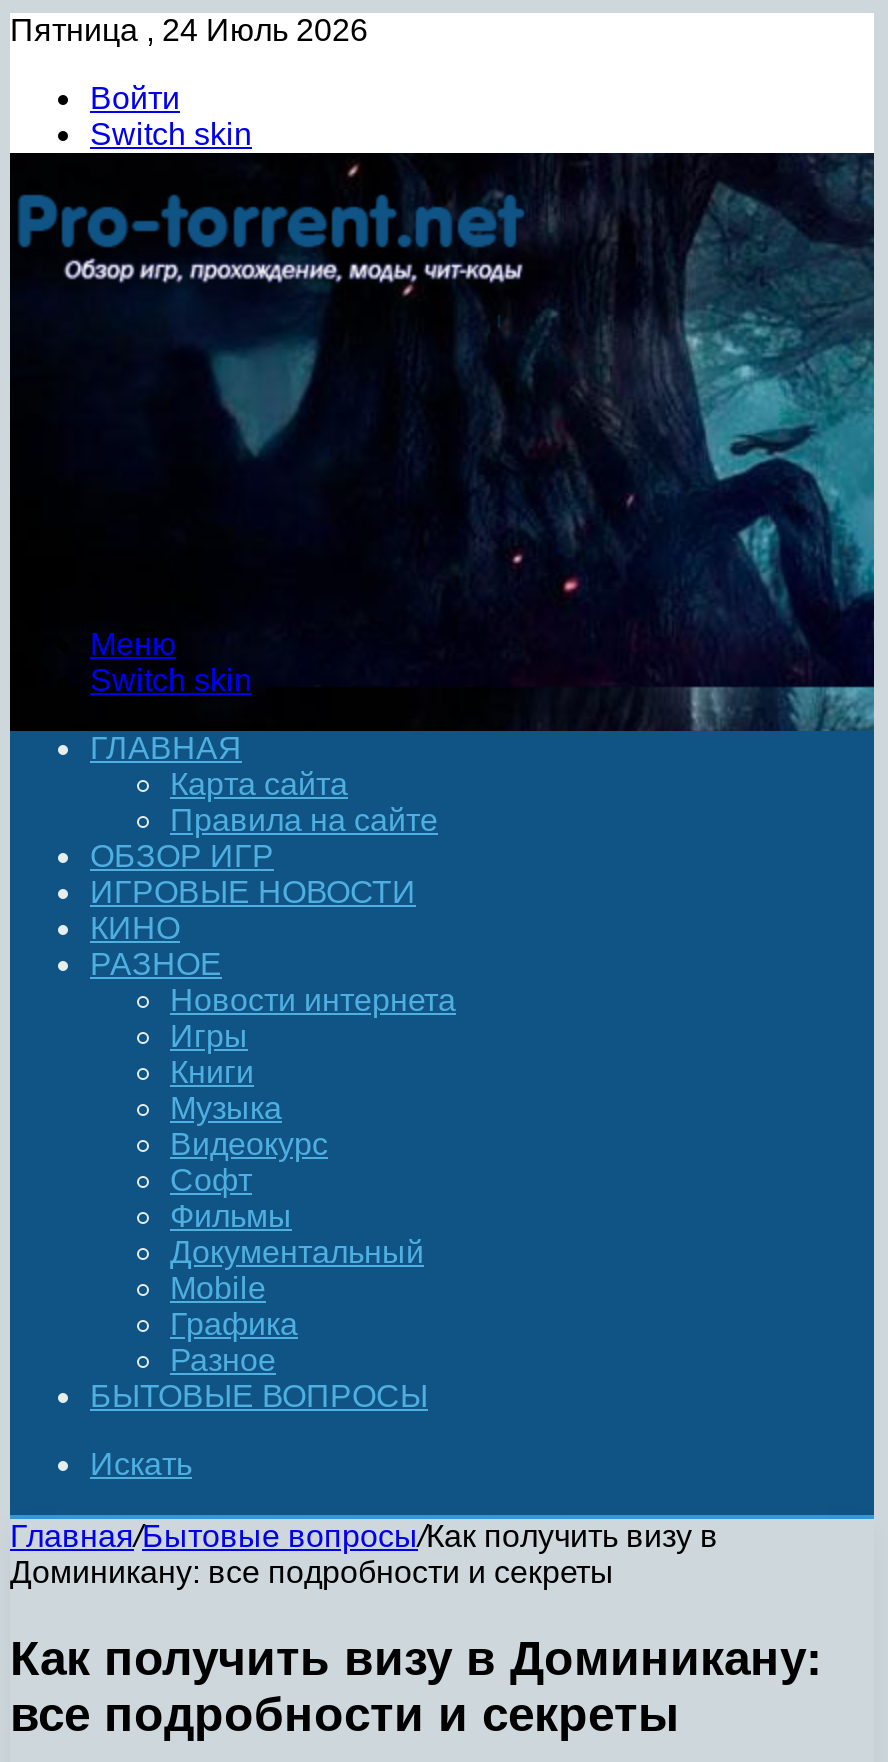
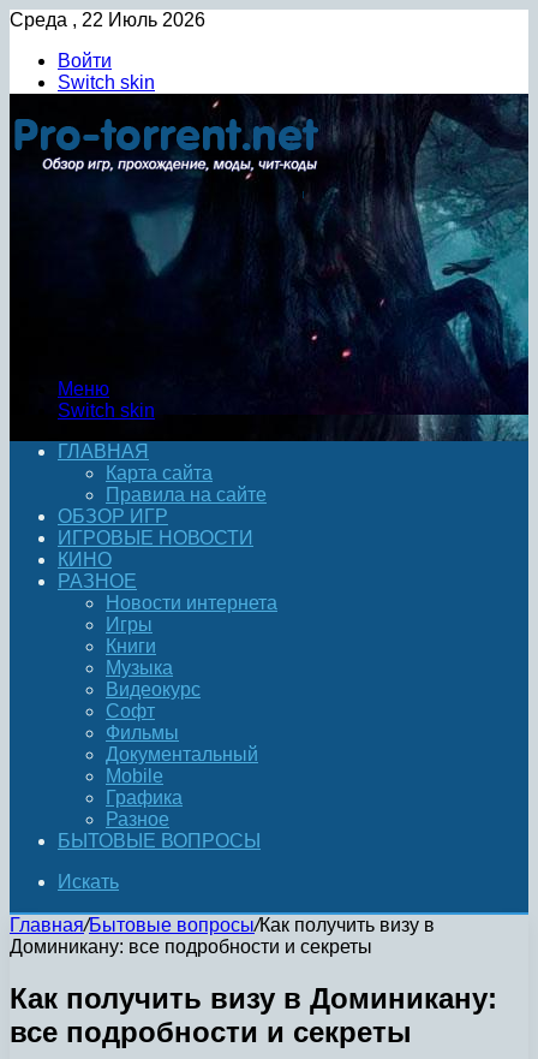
- Пятница , 24 Июль 2026
+ Среда , 22 Июль 2026
